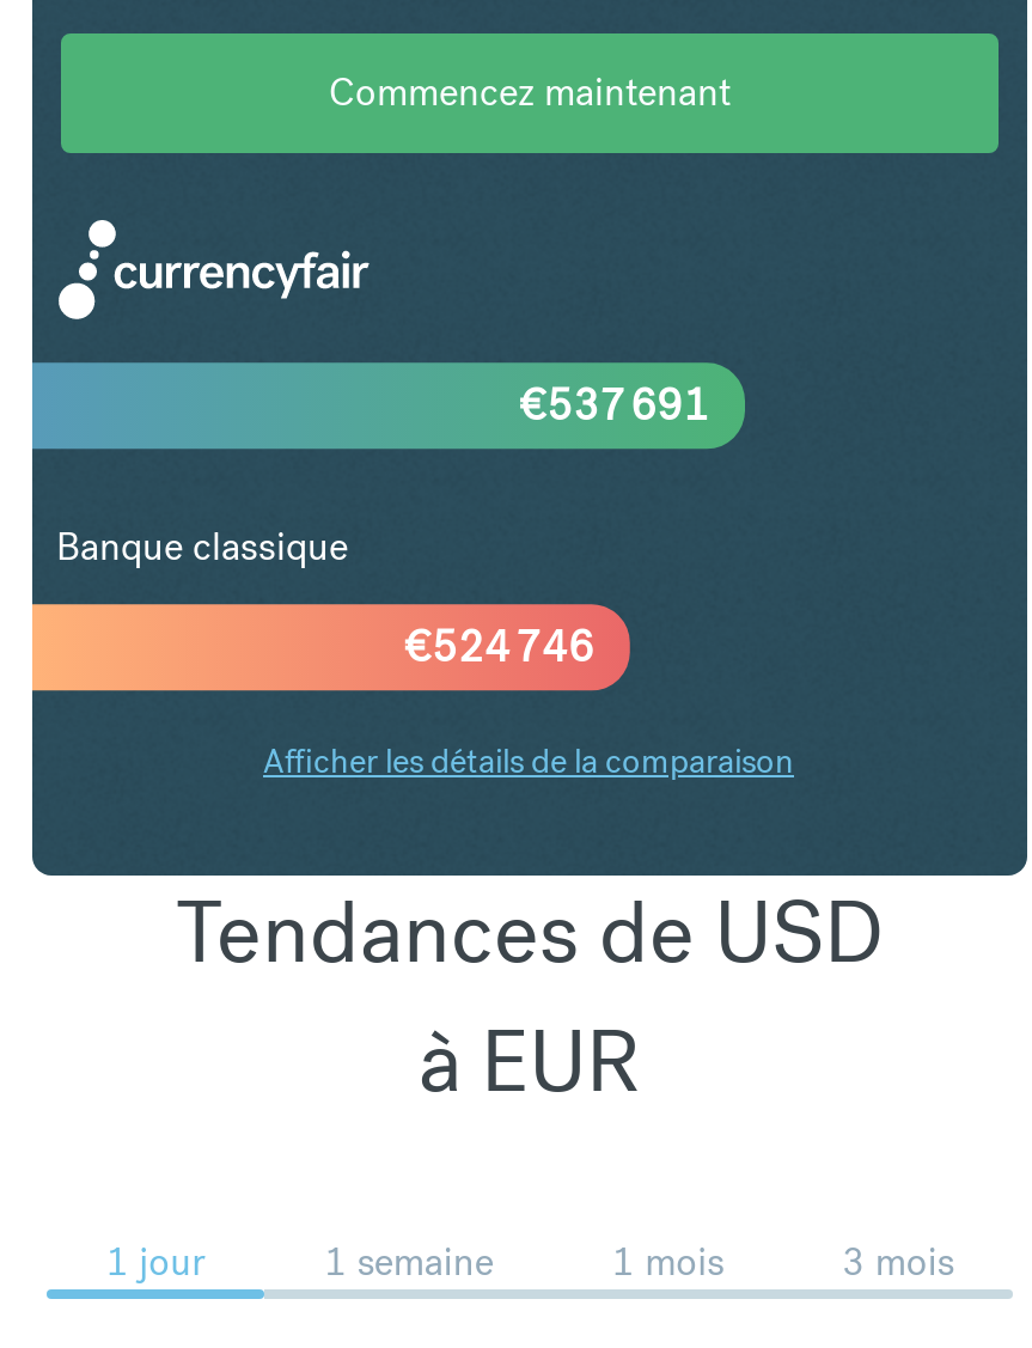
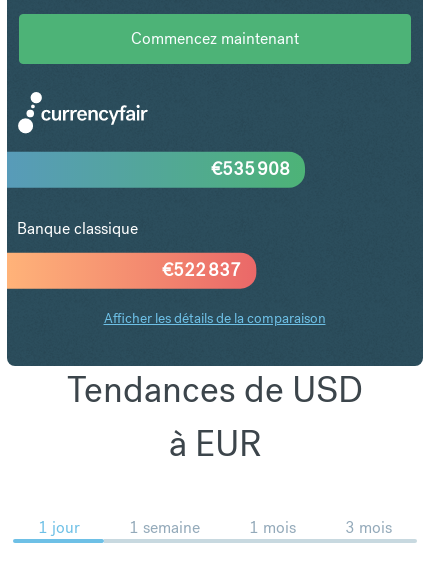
- €537 691
+ €535 908

- €524 746
+ €522 837
